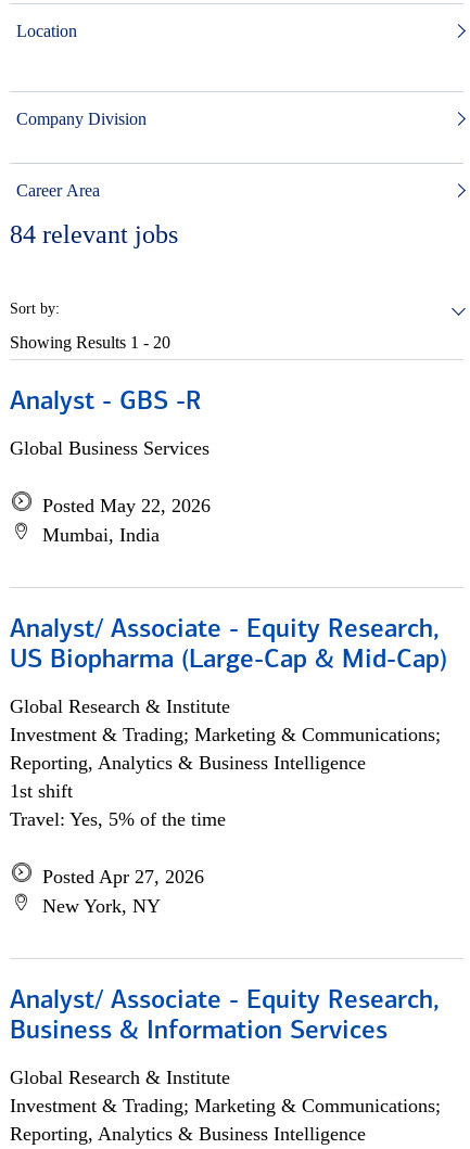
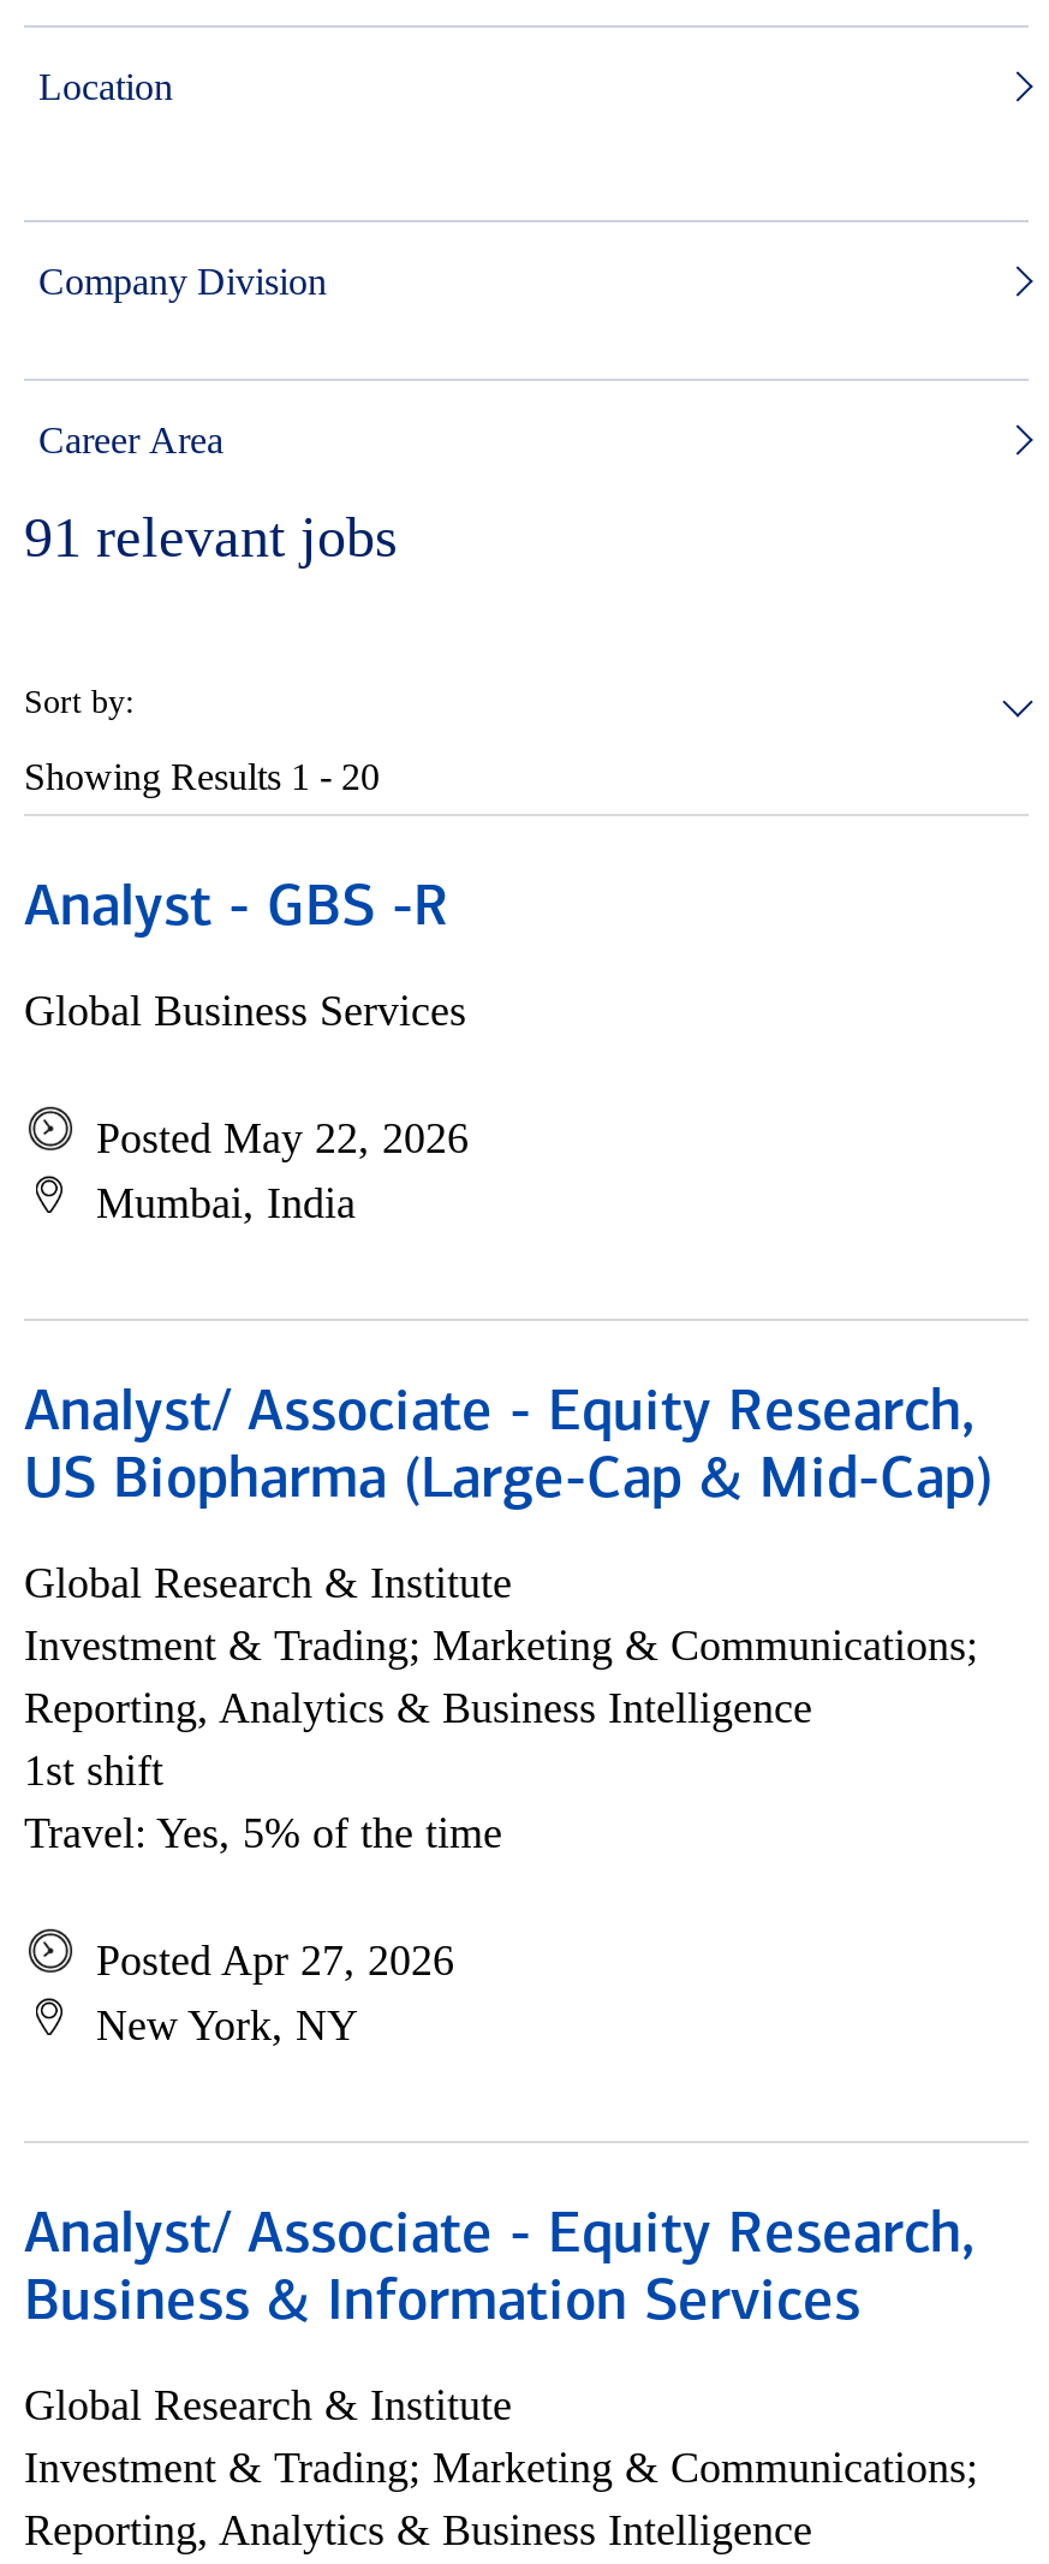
- 84 relevant jobs
+ 91 relevant jobs
